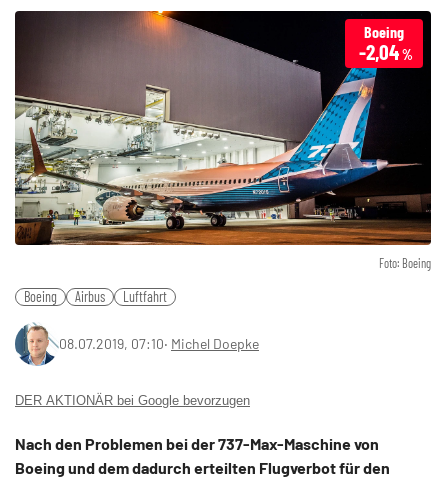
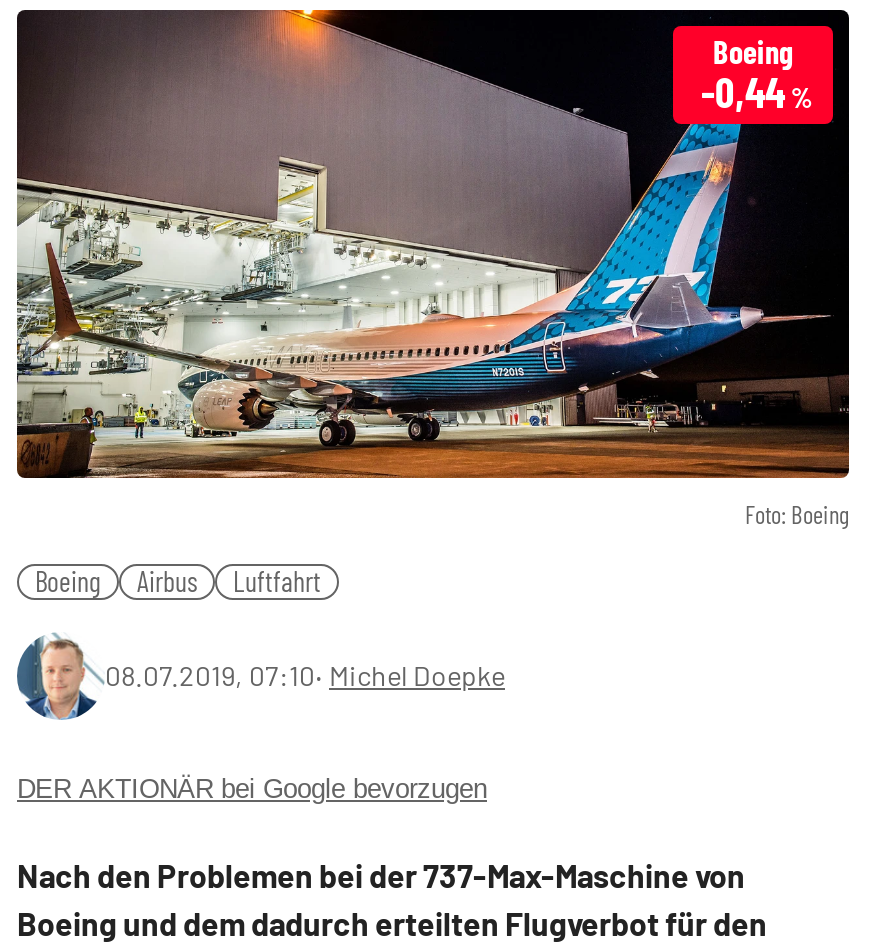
- -2,04 %
+ -0,44 %
